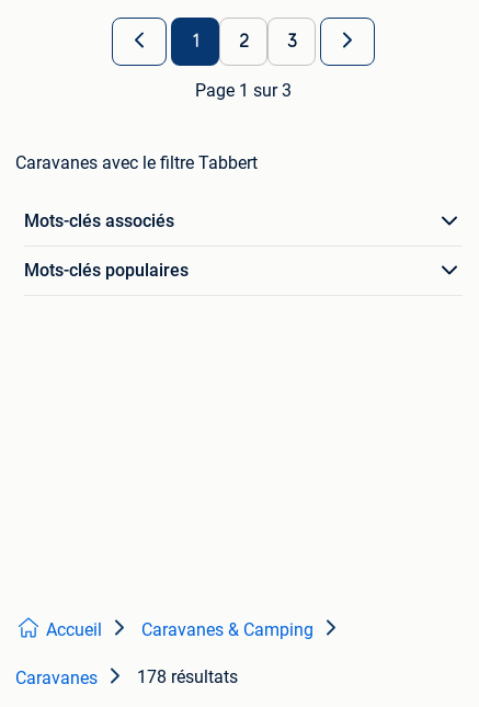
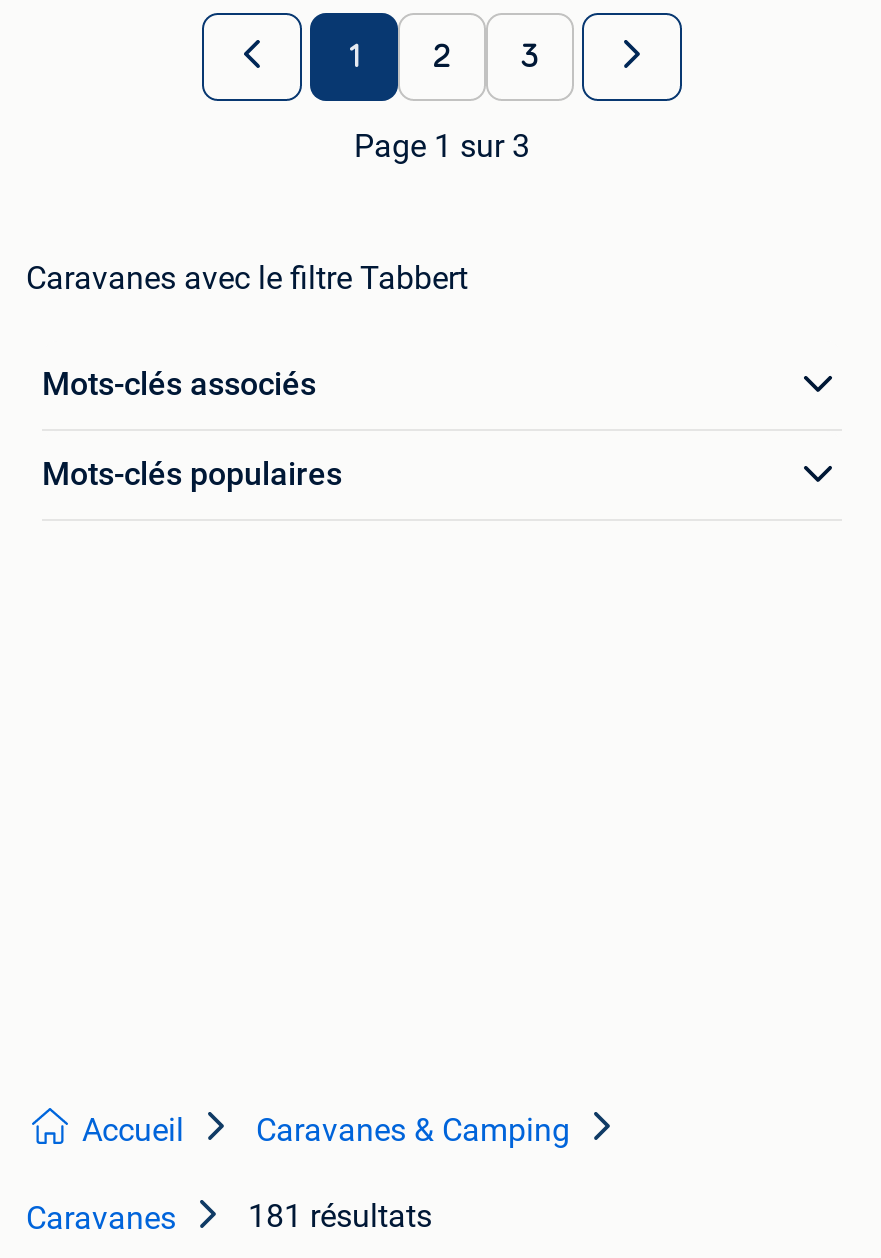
- Caravanes 178 résultats
+ Caravanes 181 résultats
